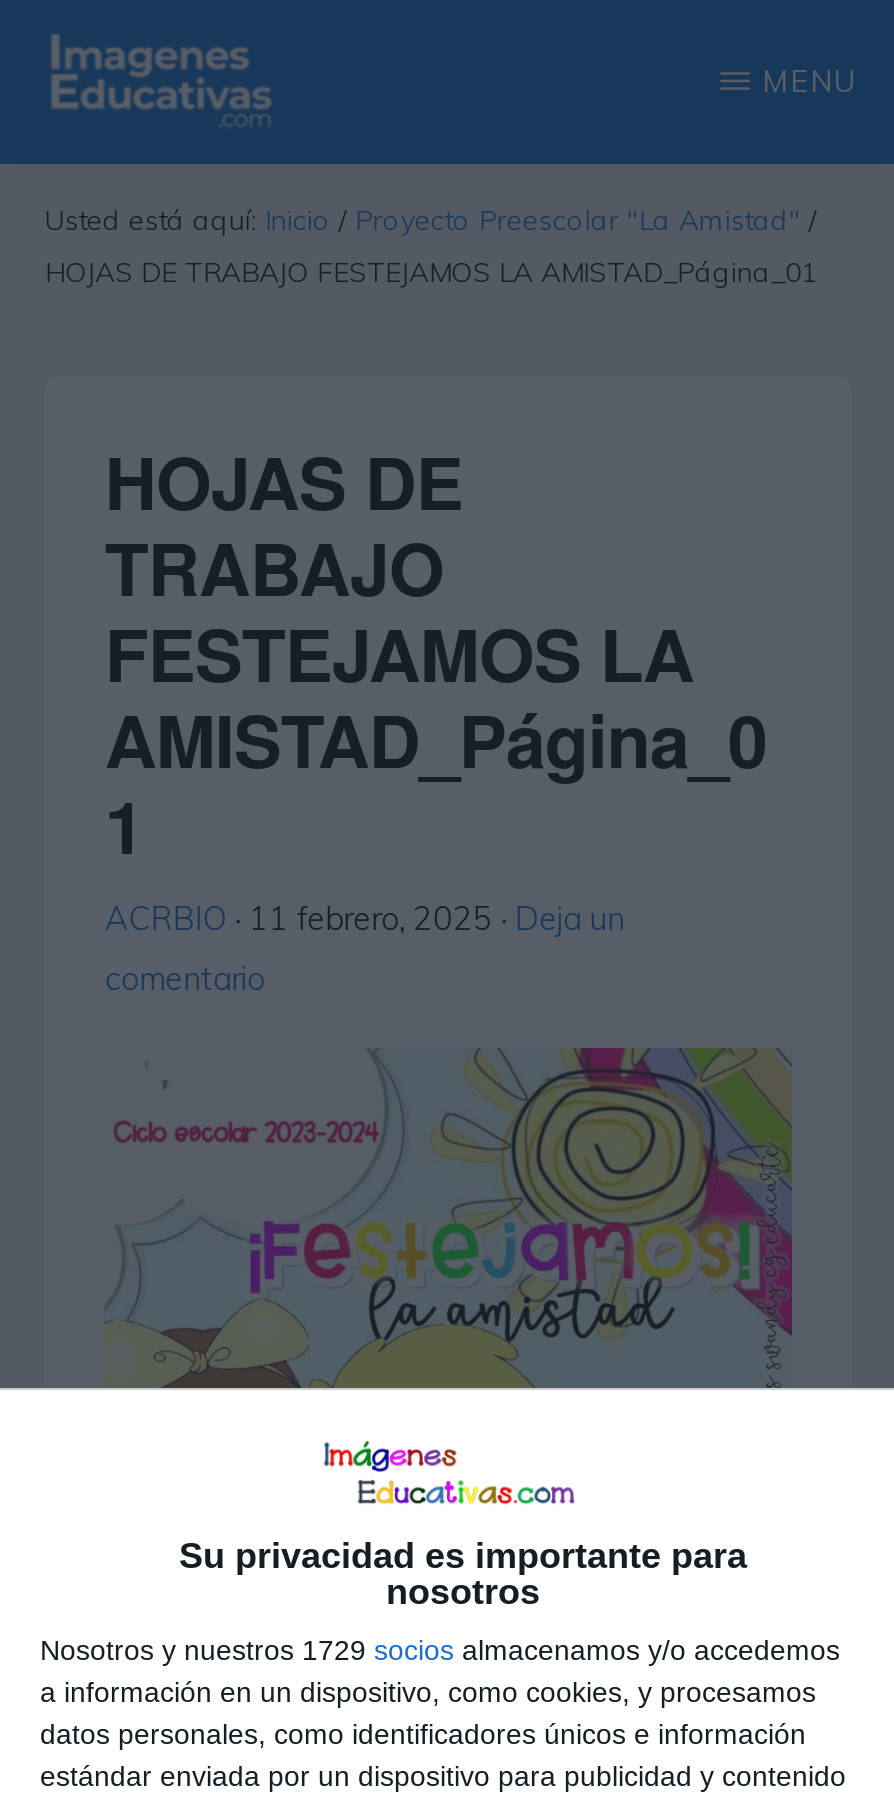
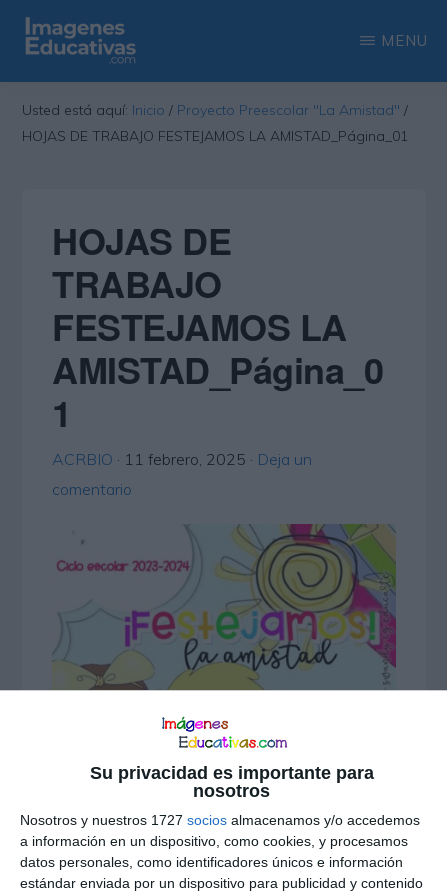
- Nosotros y nuestros 1729 socios almacenamos y/o accedemos
+ Nosotros y nuestros 1727 socios almacenamos y/o accedemos
